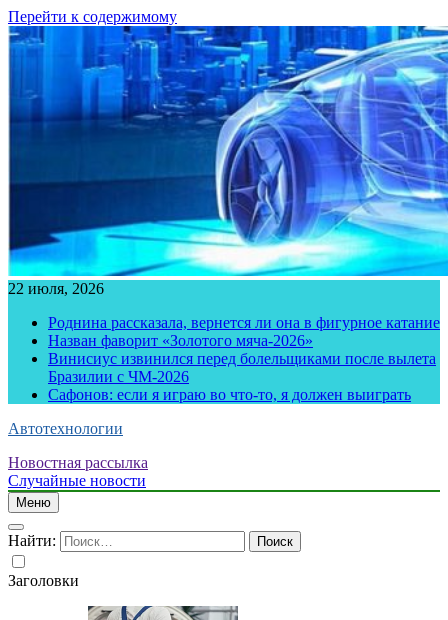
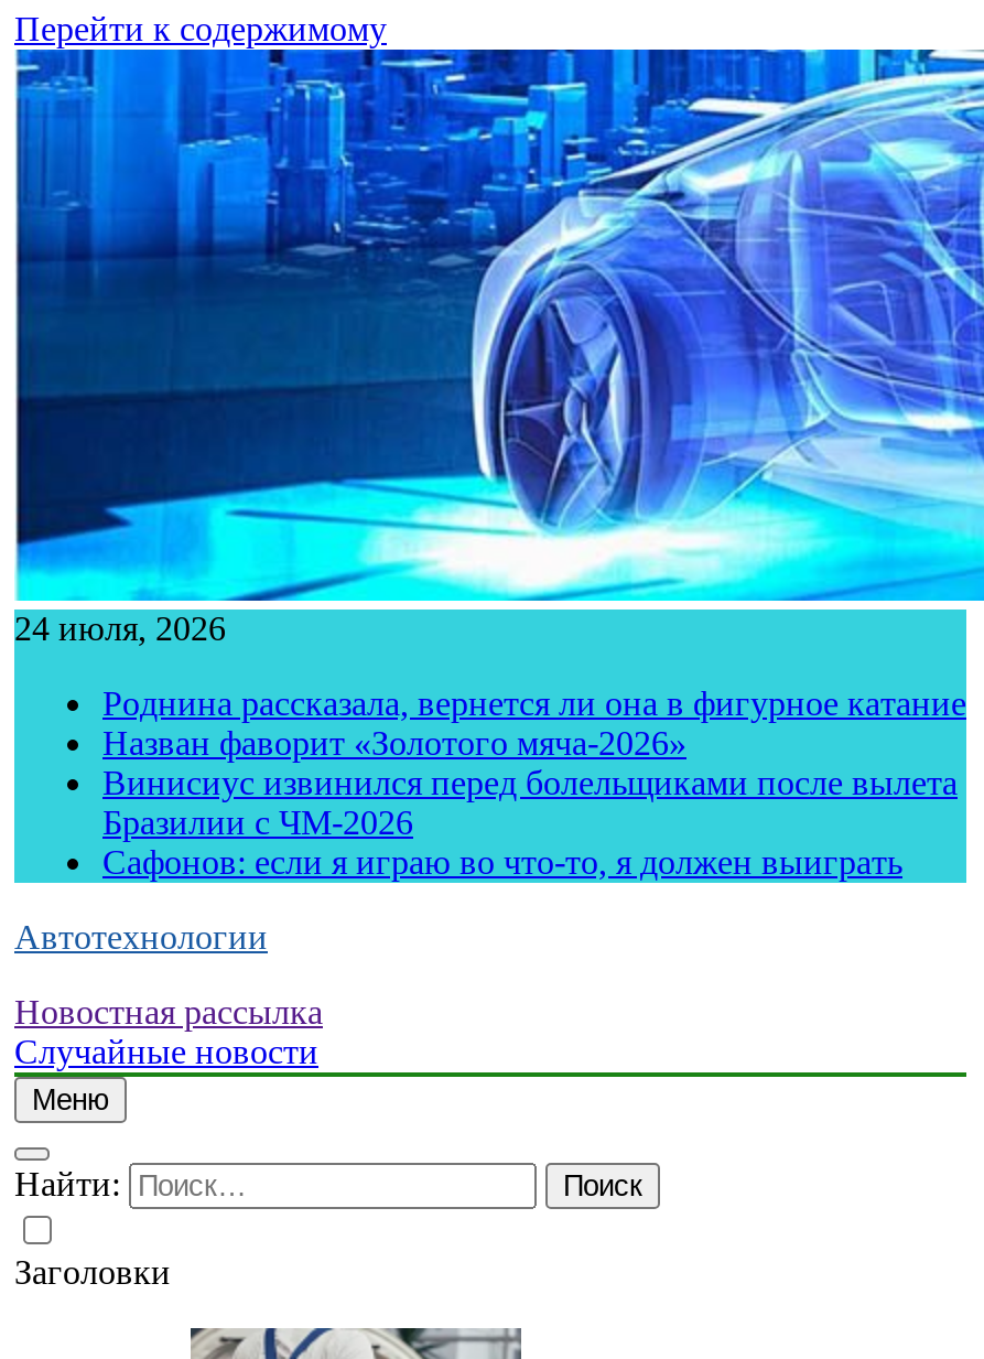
- 22 июля, 2026
+ 24 июля, 2026
